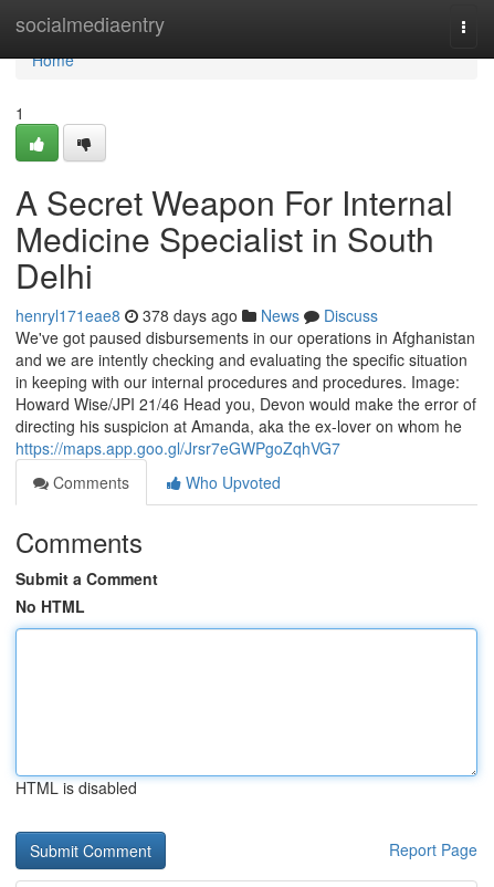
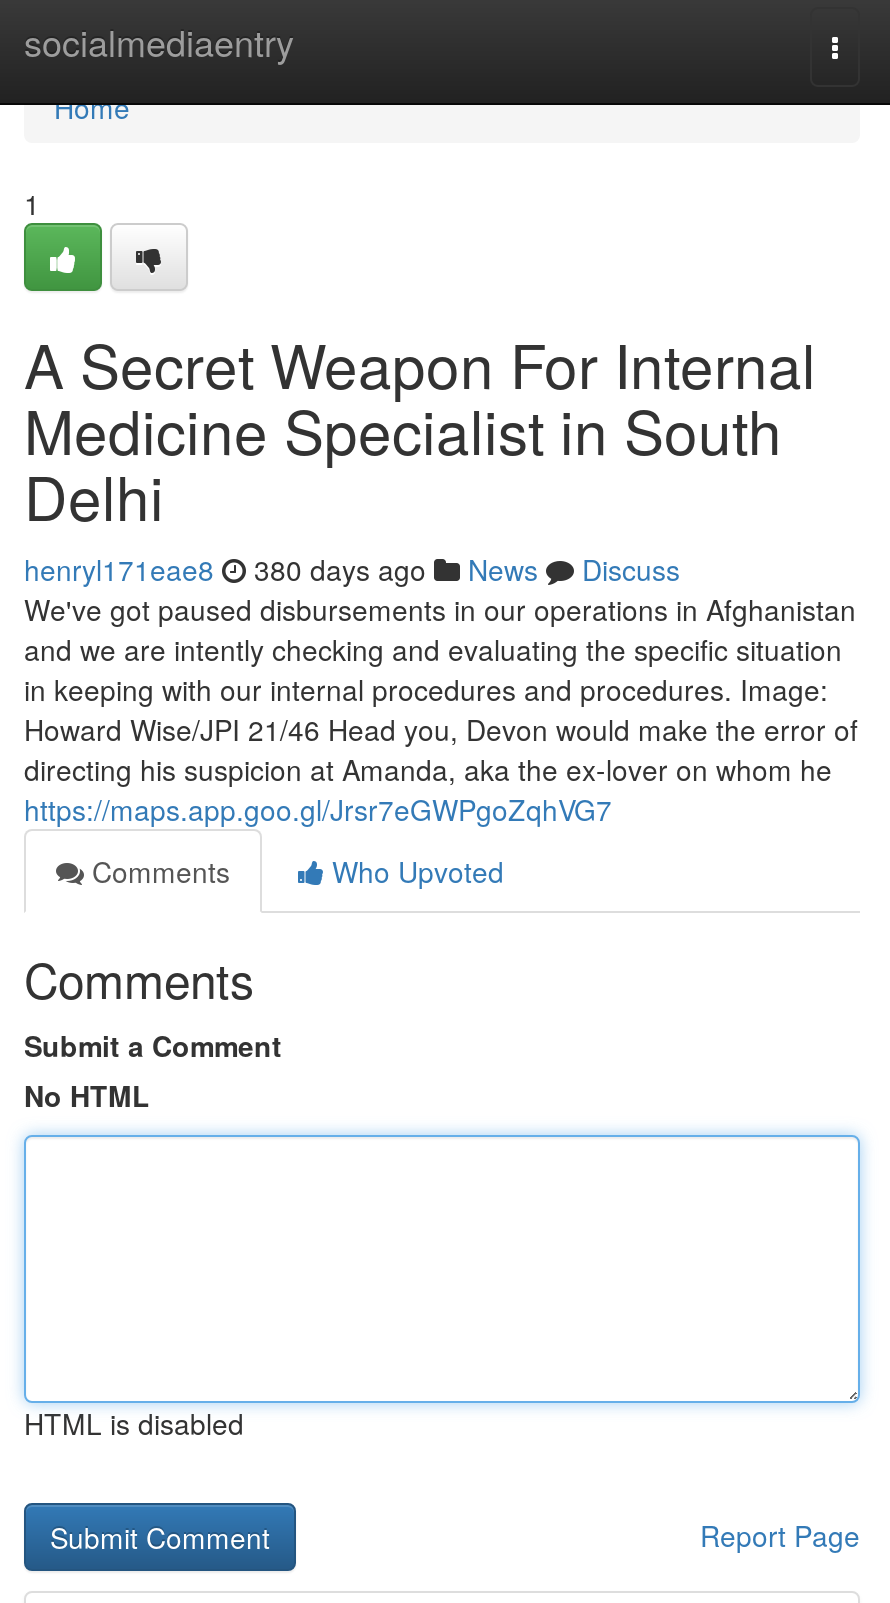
- henryl171eae8 378 days ago News Discuss
+ henryl171eae8 380 days ago News Discuss
